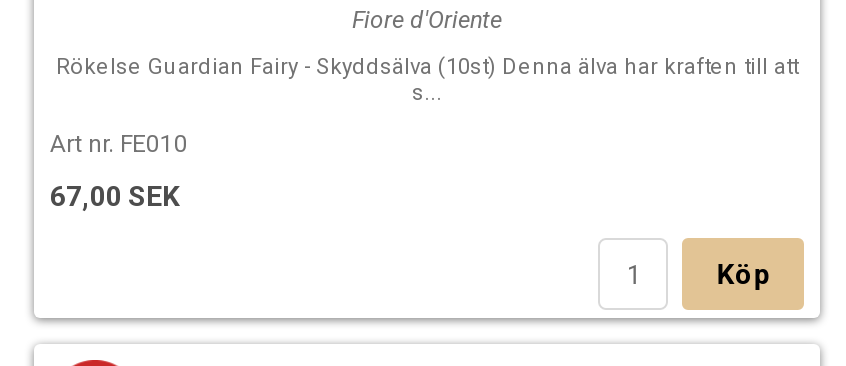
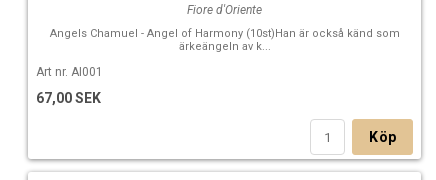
- Rökelse Guardian Fairy - Skyddsälva (10st) Denna älva har kraften till att
- s...
+ Angels Chamuel - Angel of Harmony (10st)Han är också känd som
+ ärkeängeln av k...

- Art nr. FE010
+ Art nr. AI001
